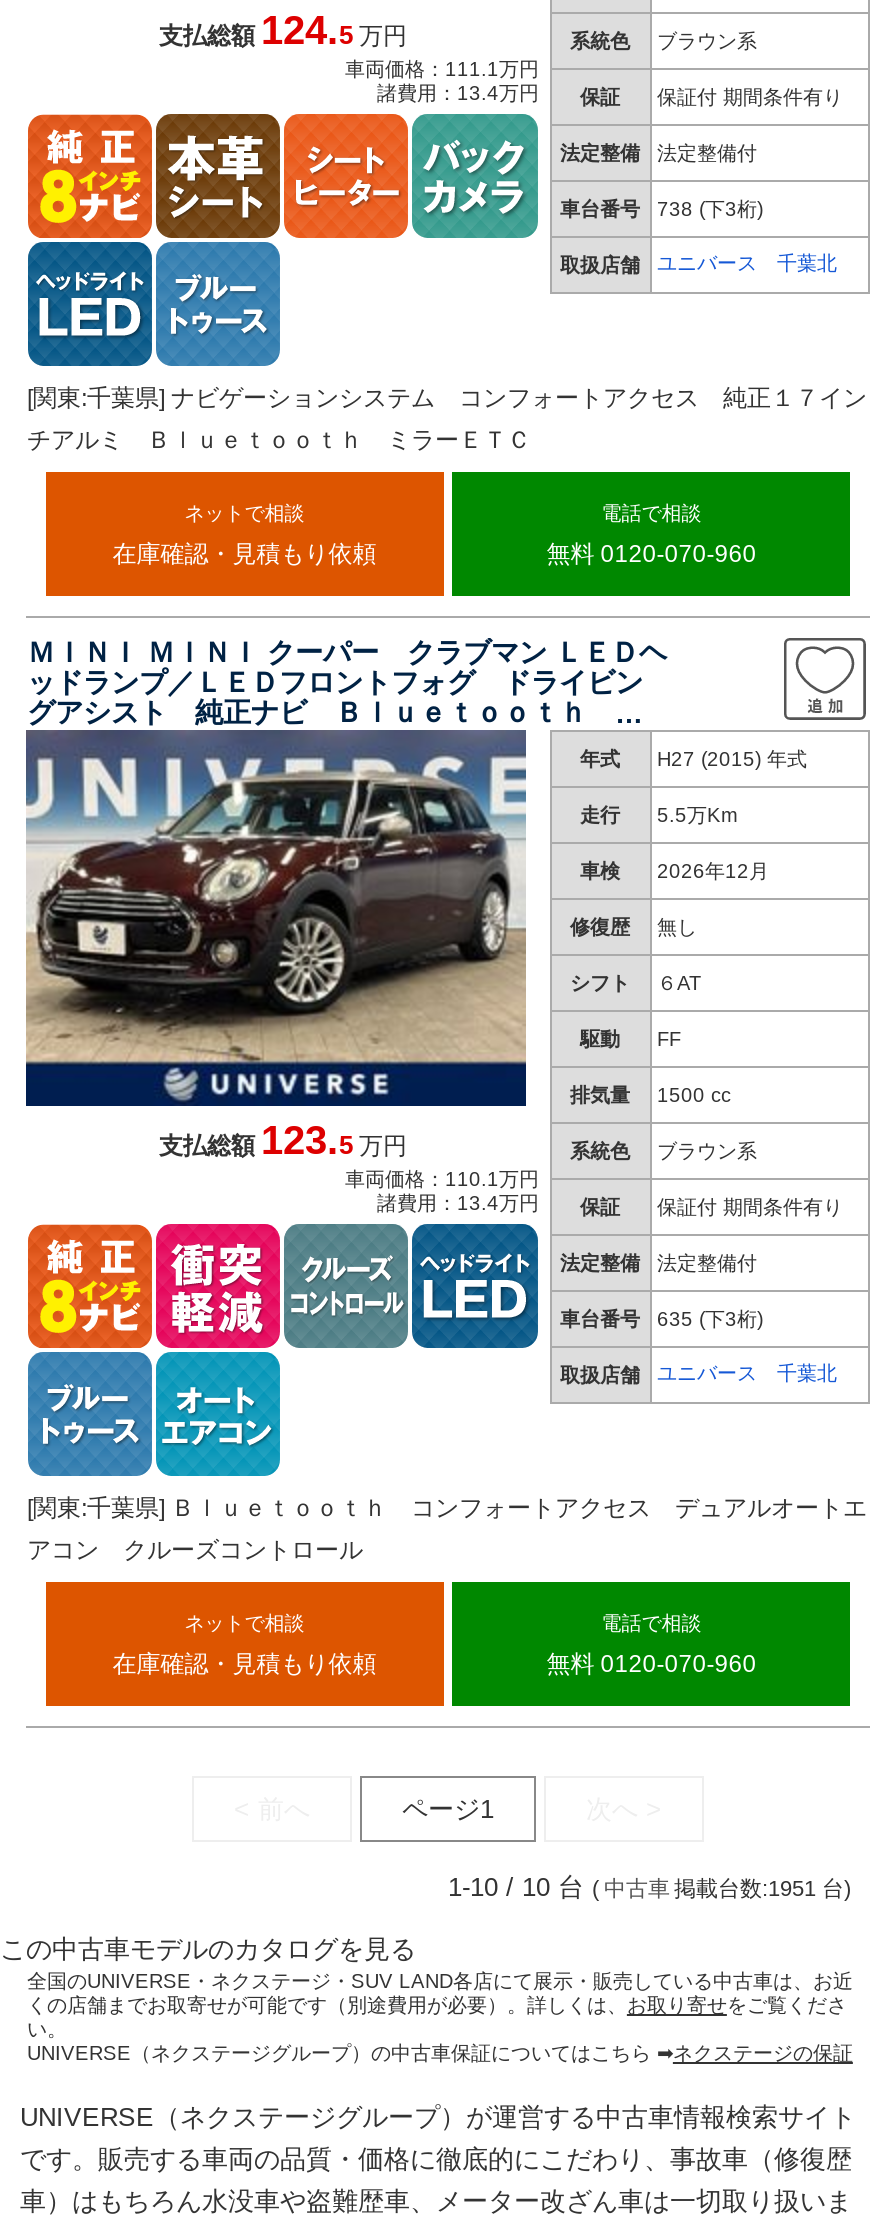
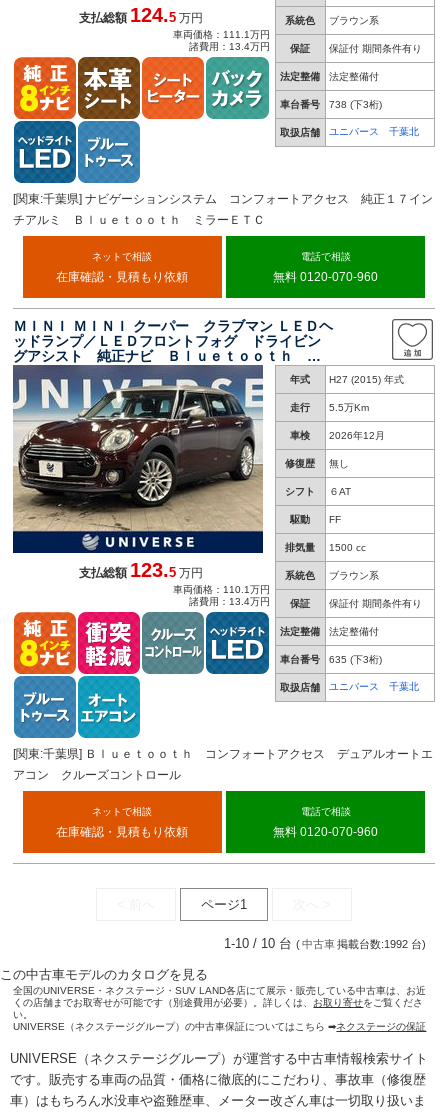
- 1-10 / 10 台( 中古車 掲載台数:1951 台)
+ 1-10 / 10 台( 中古車 掲載台数:1992 台)
